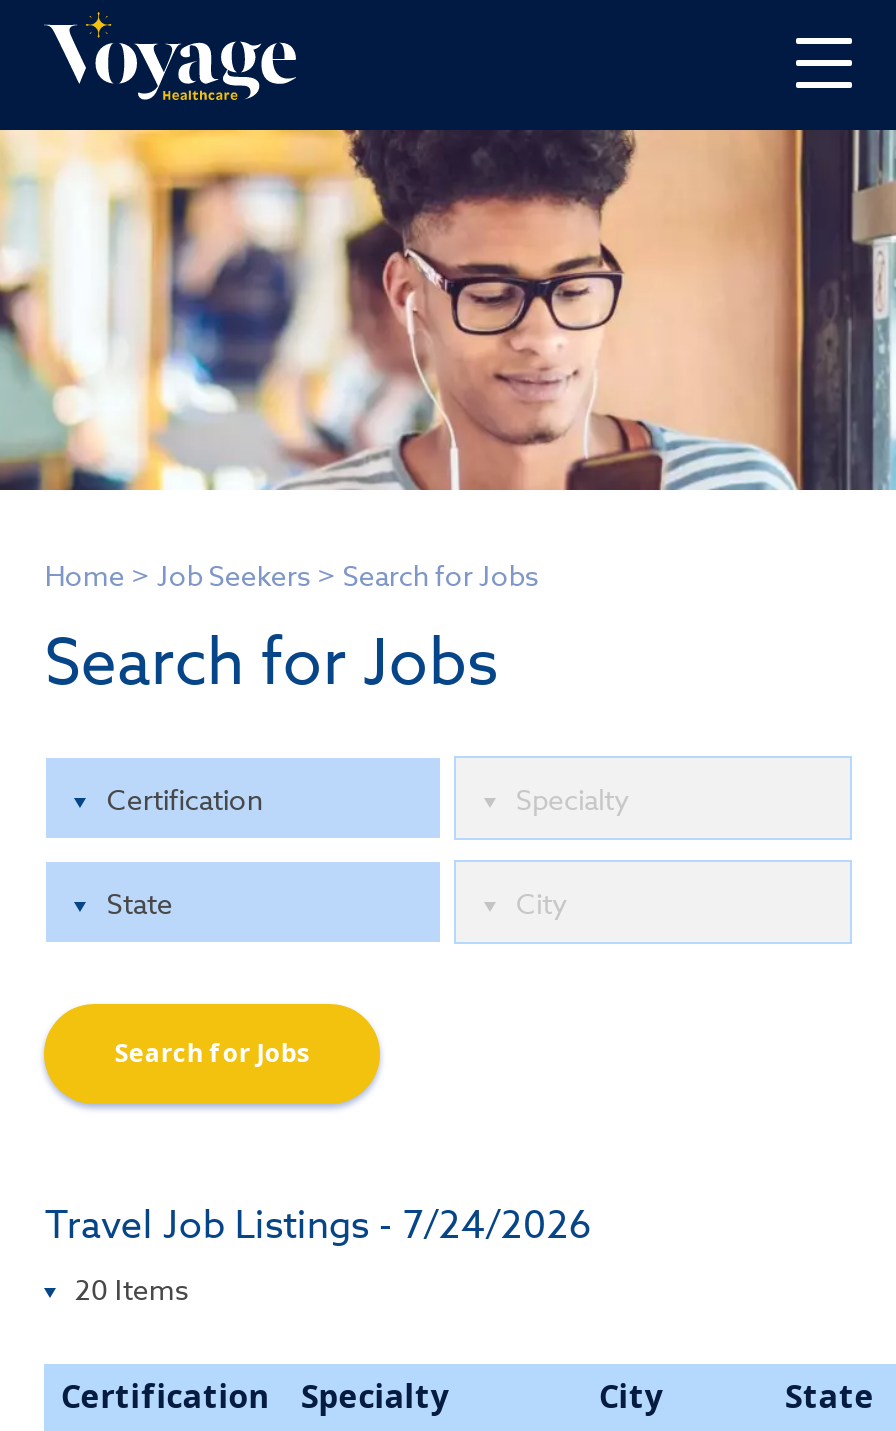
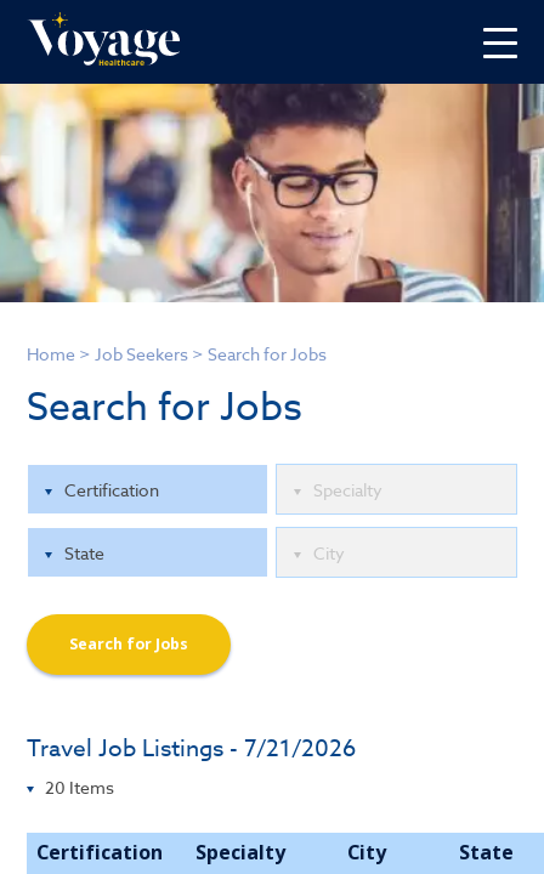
- Travel Job Listings - 7/24/2026
+ Travel Job Listings - 7/21/2026
